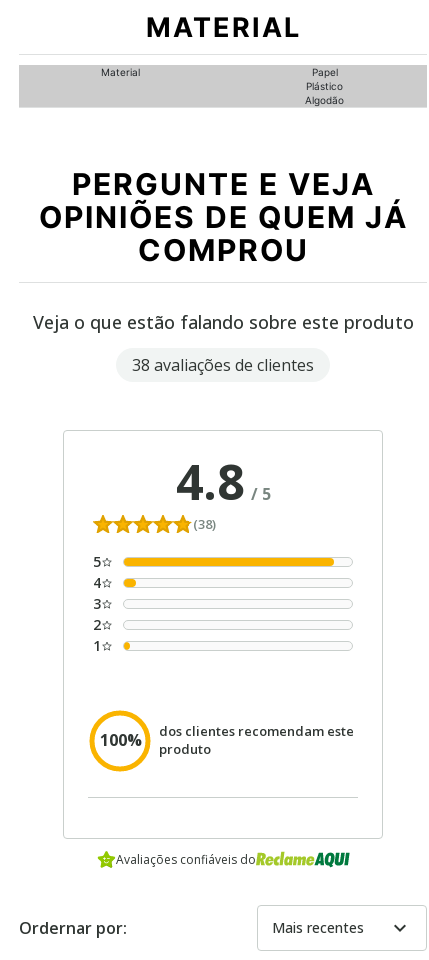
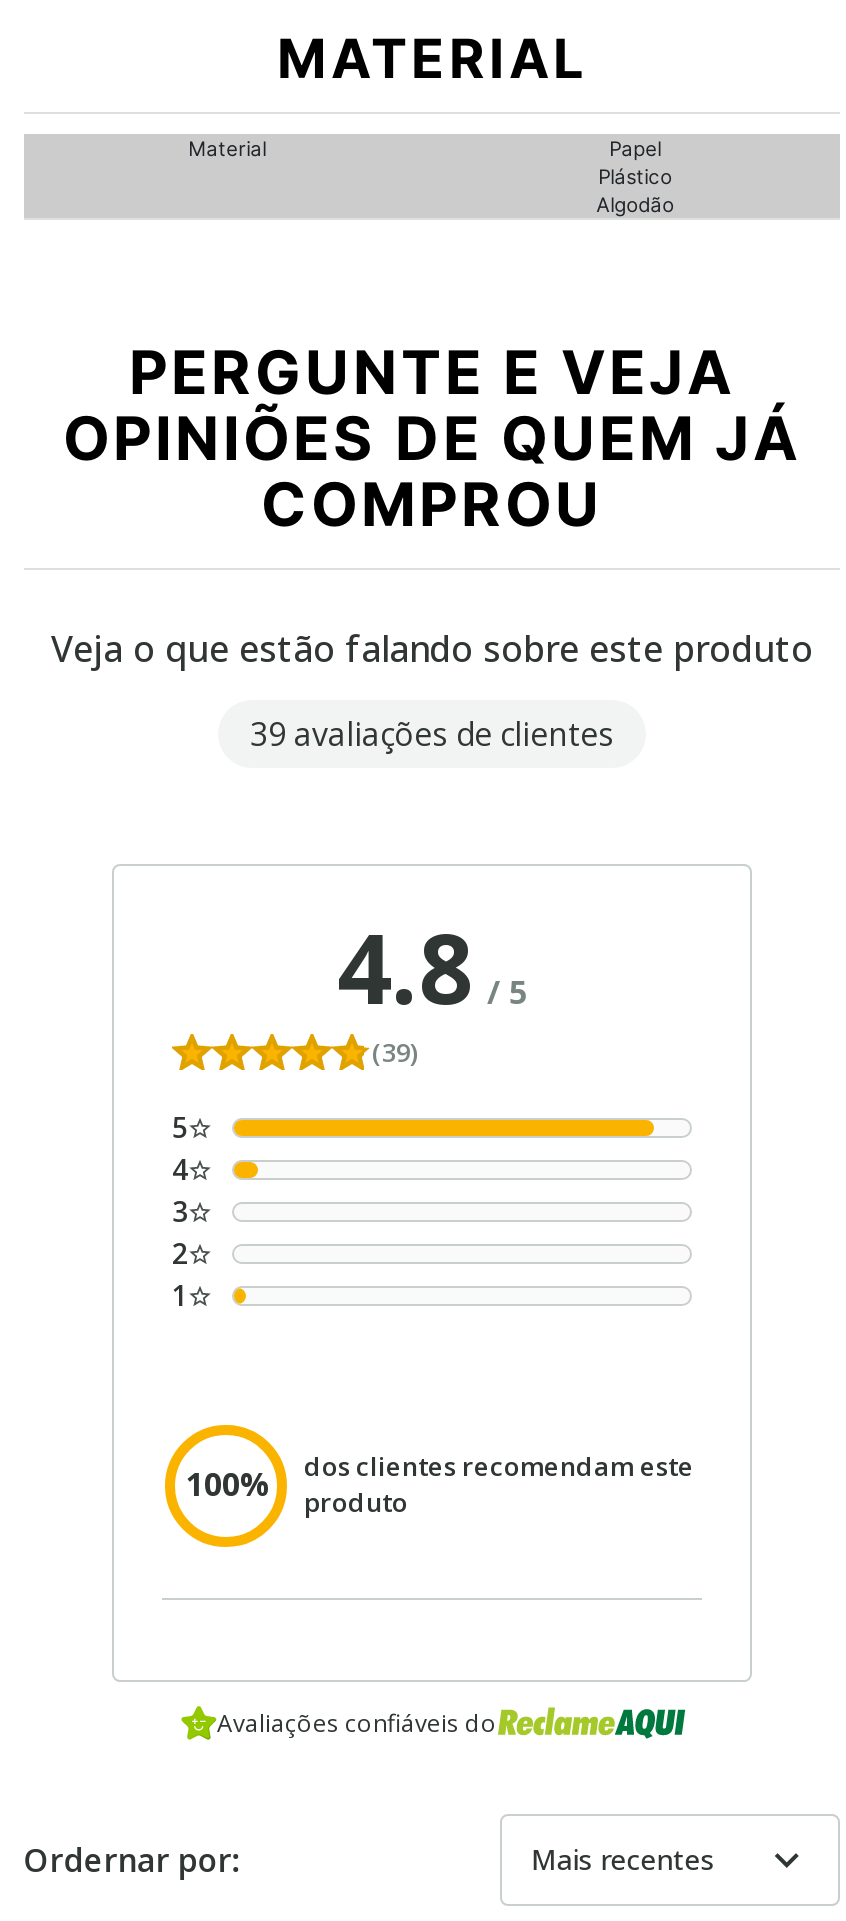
- 38 avaliações de clientes
+ 39 avaliações de clientes

- (38)
+ (39)
